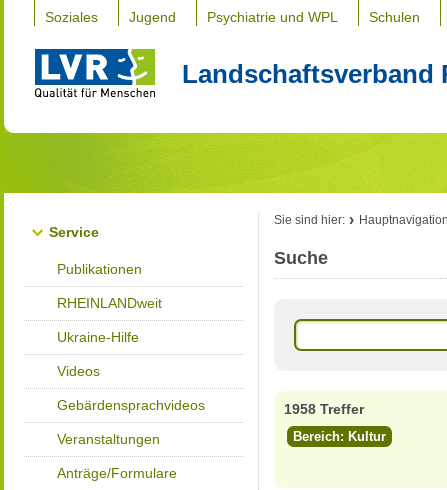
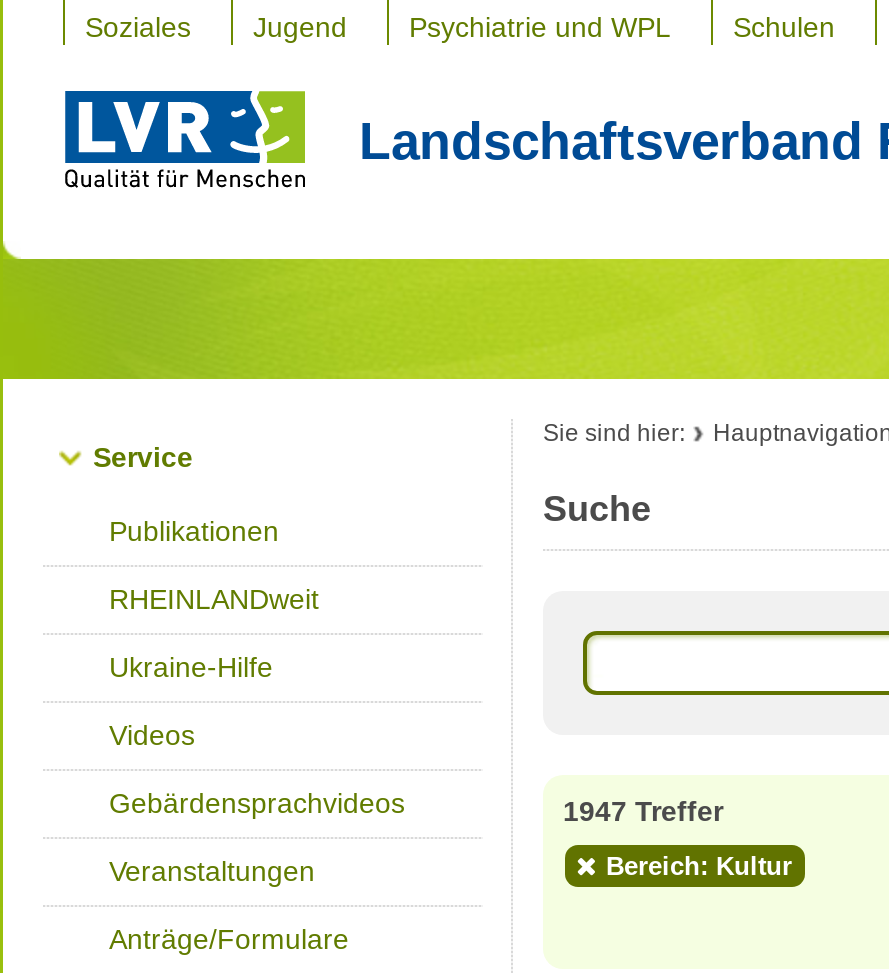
- 1958 Treffer
+ 1947 Treffer
